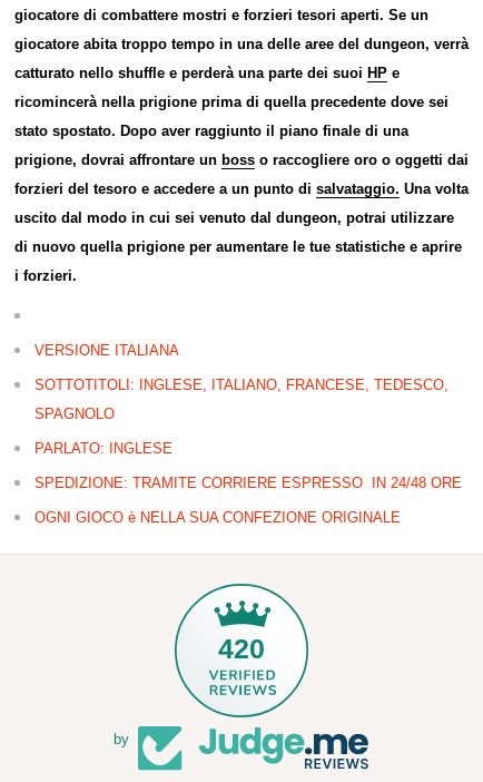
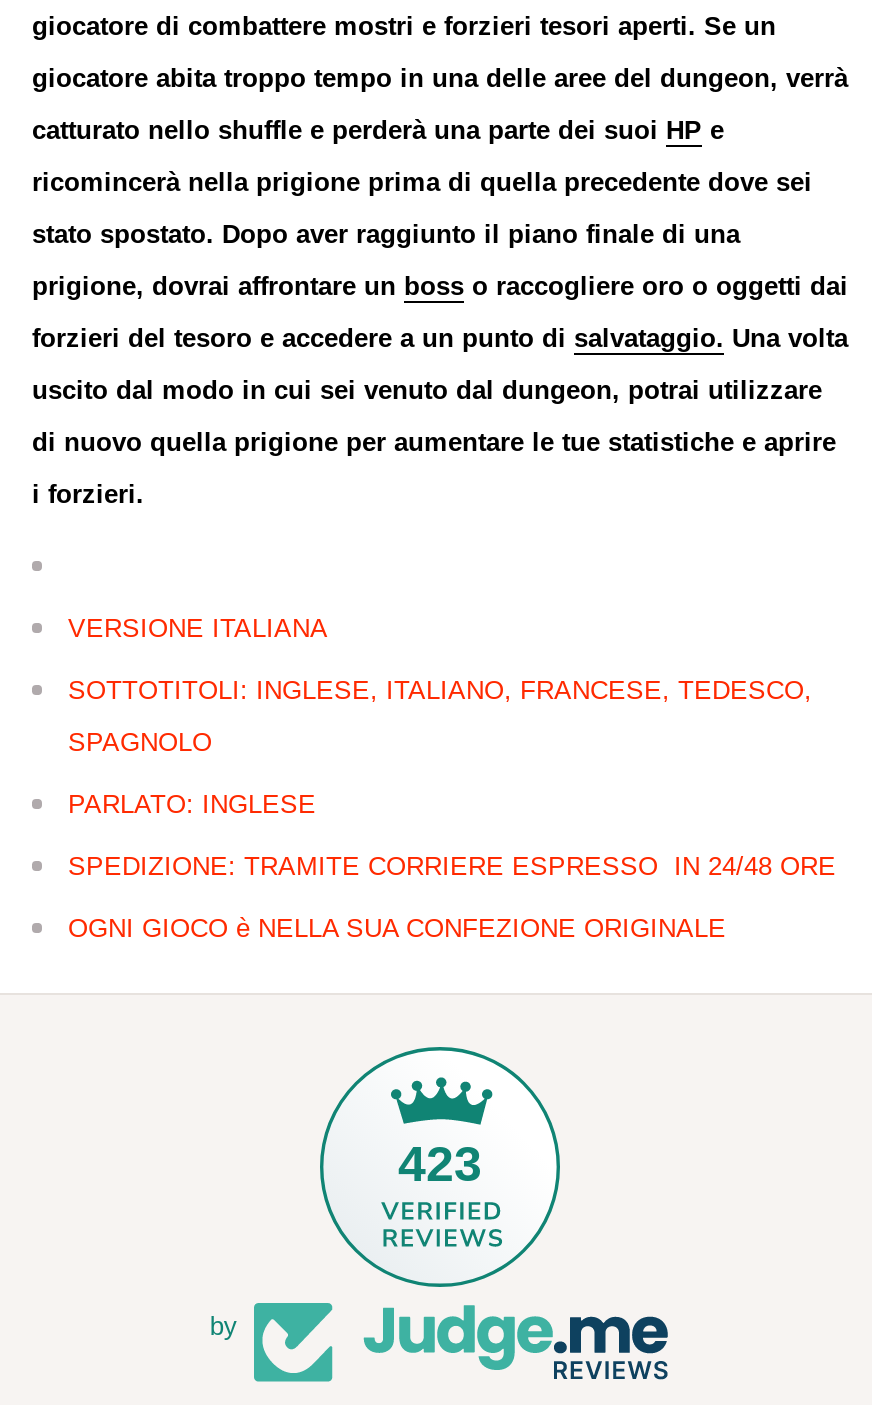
- 420
+ 423
